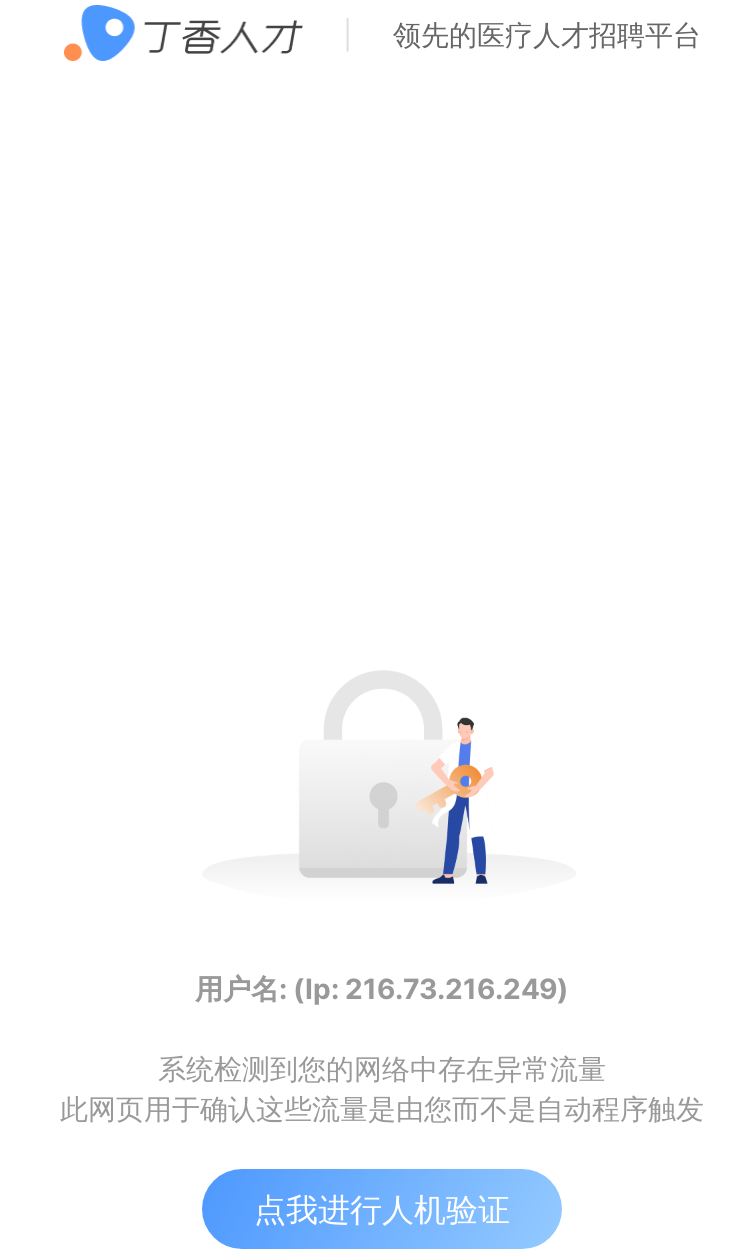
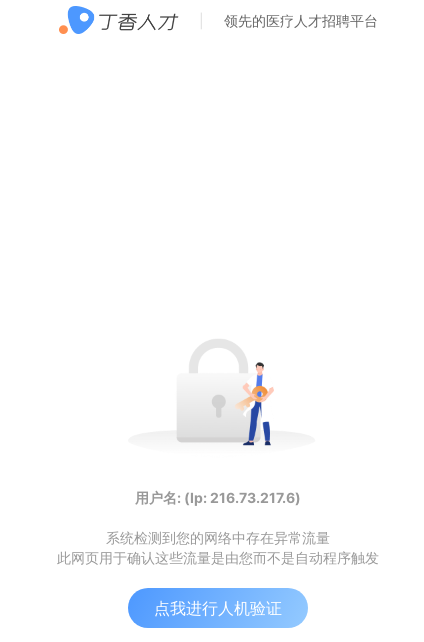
- 用户名: (Ip: 216.73.216.249)
+ 用户名: (Ip: 216.73.217.6)
